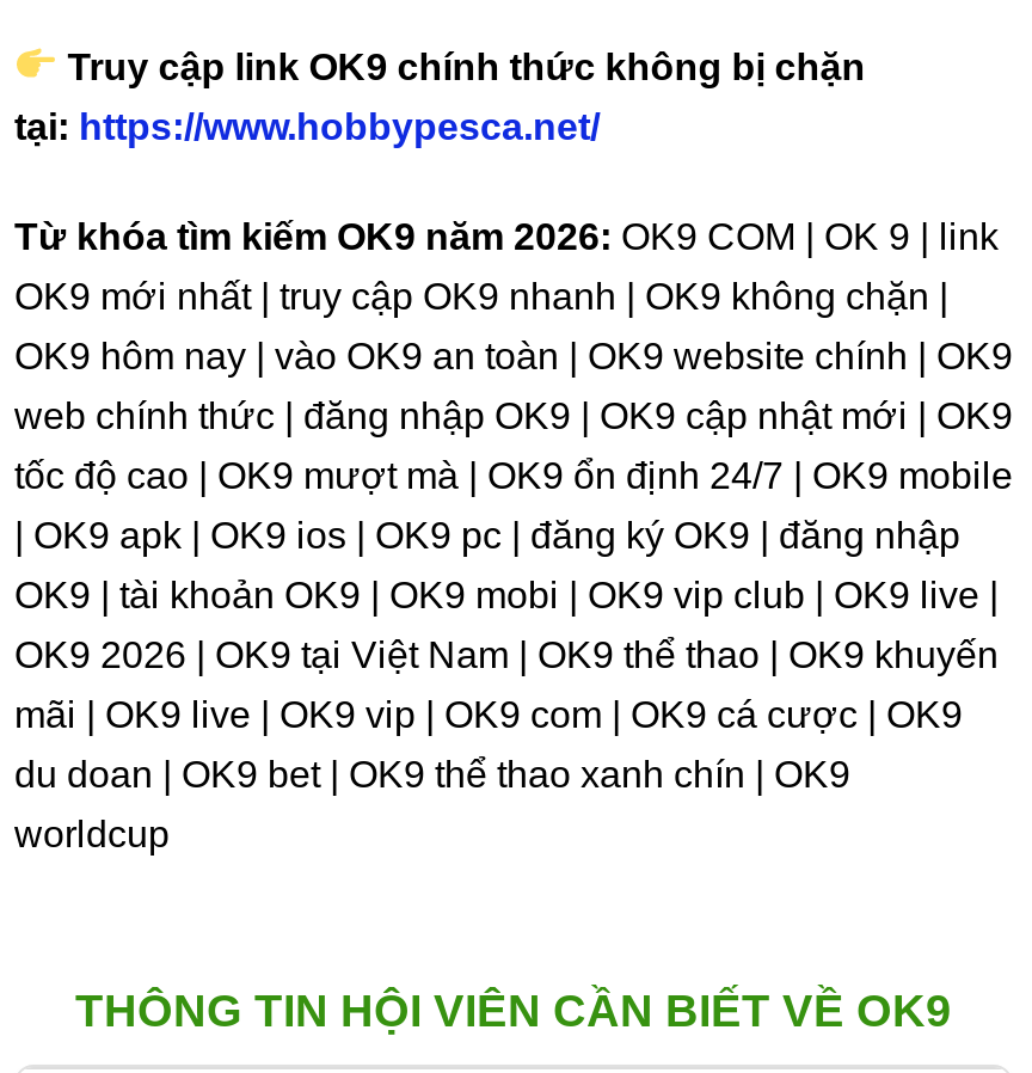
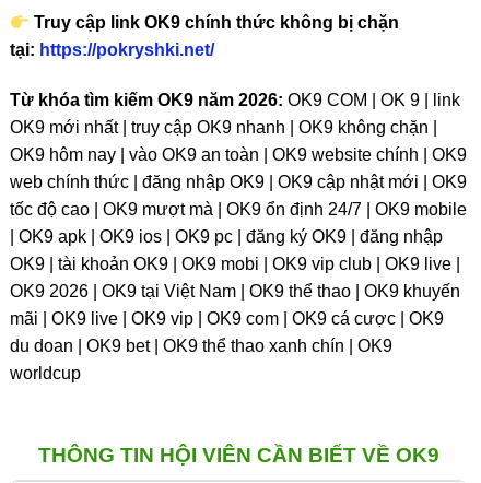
- tại: https://www.hobbypesca.net/
+ tại: https://pokryshki.net/
